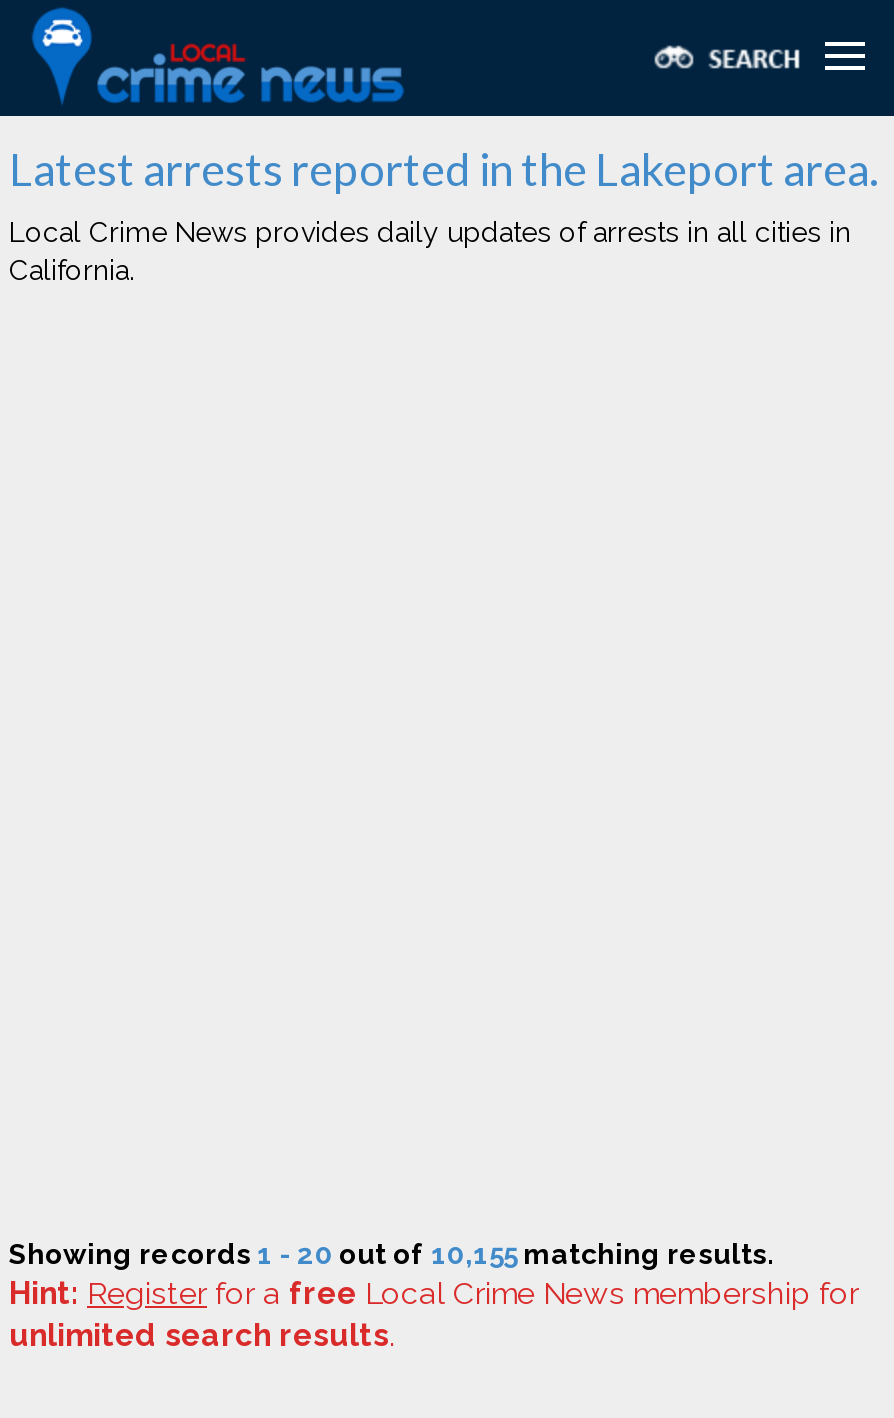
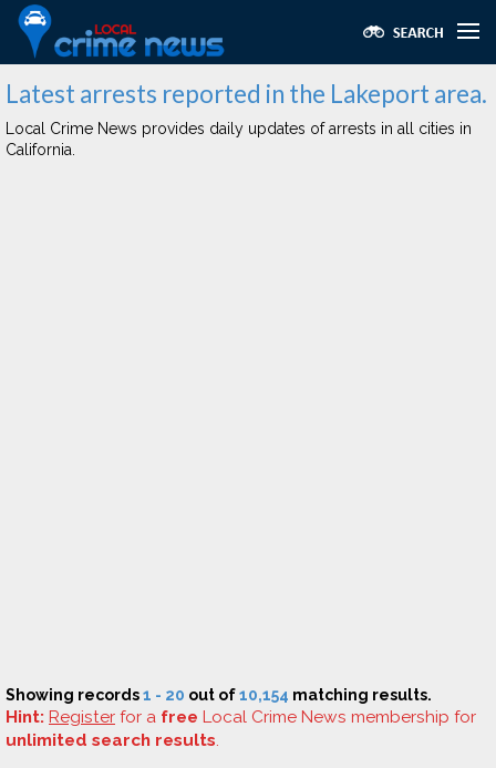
- Showing records 1 - 20 out of 10,155 matching results.
+ Showing records 1 - 20 out of 10,154 matching results.
